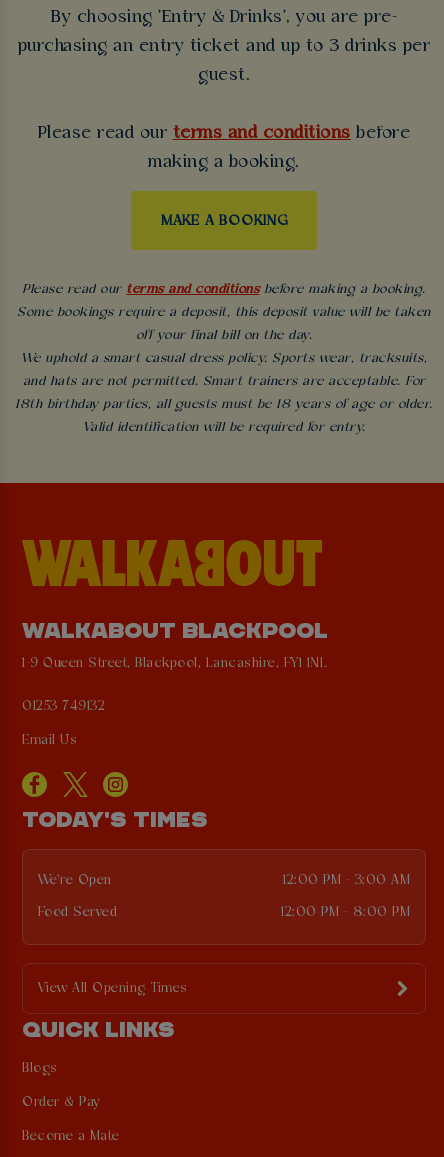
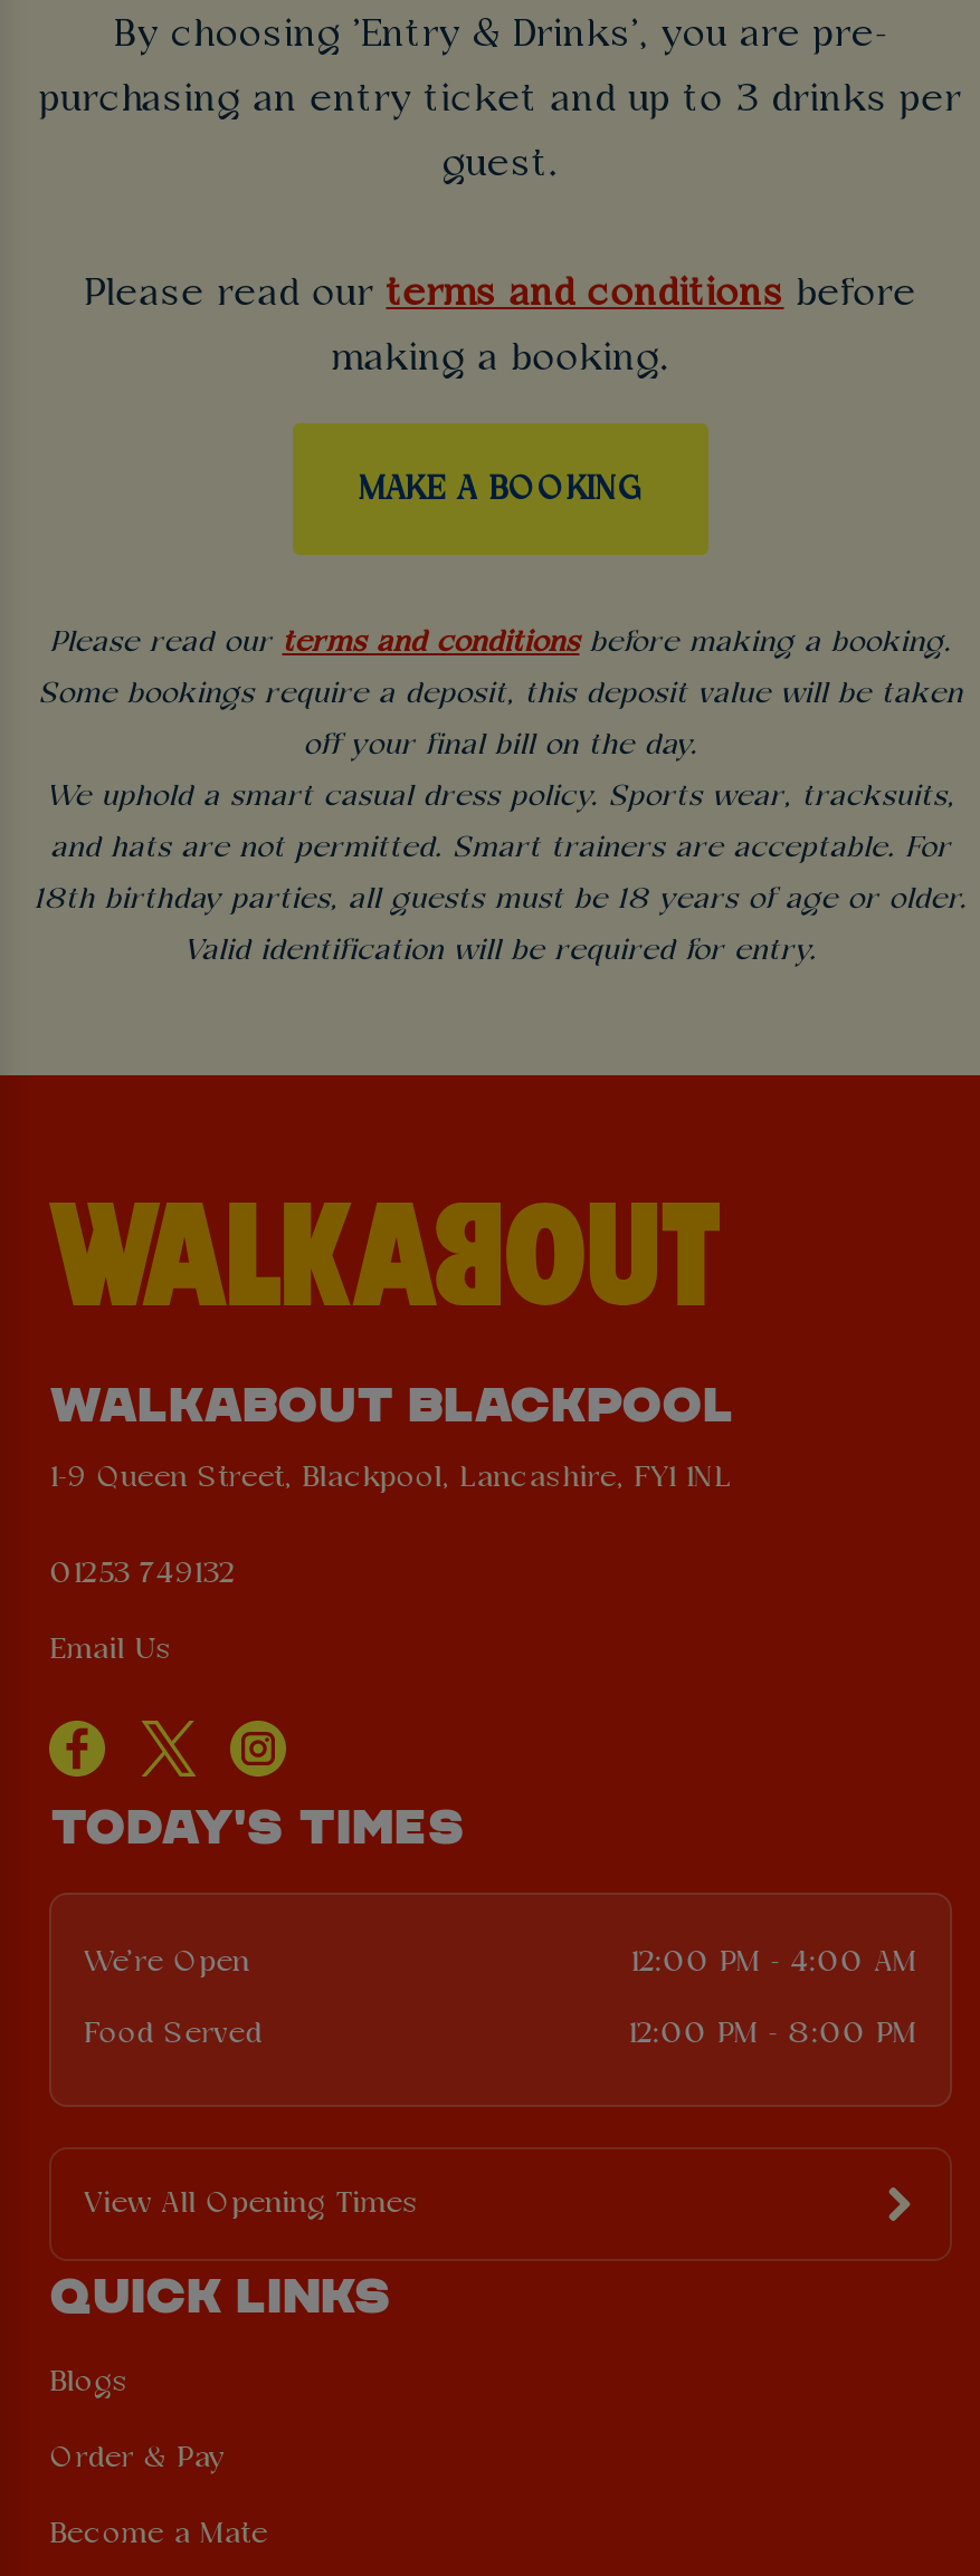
- 12:00 PM - 3:00 AM
+ 12:00 PM - 4:00 AM
